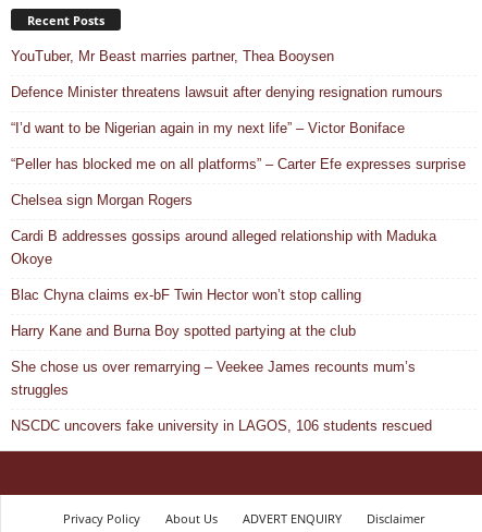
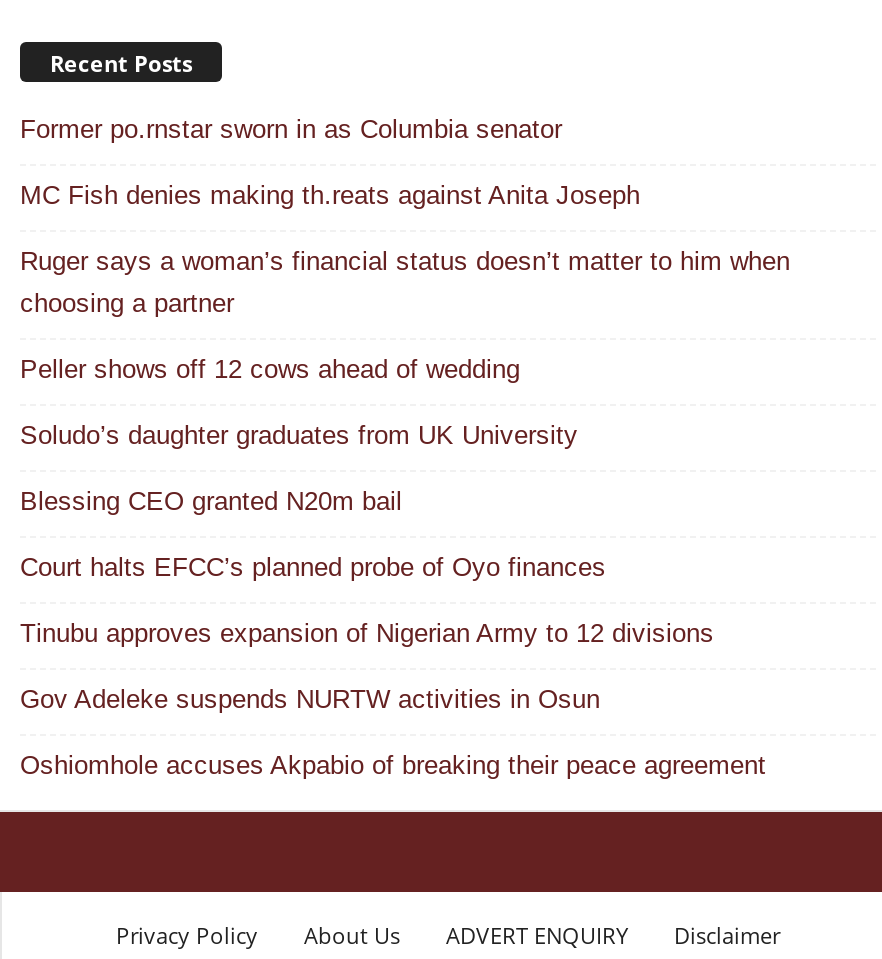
- YouTuber, Mr Beast marries partner, Thea Booysen
+ Former po.rnstar sworn in as Columbia senator

- Defence Minister threatens lawsuit after denying resignation rumours
+ MC Fish denies making th.reats against Anita Joseph

- “I’d want to be Nigerian again in my next life” – Victor Boniface
+ Ruger says a woman’s financial status doesn’t matter to him when
+ choosing a partner

- “Peller has blocked me on all platforms” – Carter Efe expresses surprise
+ Peller shows off 12 cows ahead of wedding

- Chelsea sign Morgan Rogers
+ Soludo’s daughter graduates from UK University

- Cardi B addresses gossips around alleged relationship with Maduka
- Okoye
+ Blessing CEO granted N20m bail

- Blac Chyna claims ex-bF Twin Hector won’t stop calling
+ Court halts EFCC’s planned probe of Oyo finances

- Harry Kane and Burna Boy spotted partying at the club
+ Tinubu approves expansion of Nigerian Army to 12 divisions

- She chose us over remarrying – Veekee James recounts mum’s
- struggles
+ Gov Adeleke suspends NURTW activities in Osun

- NSCDC uncovers fake university in LAGOS, 106 students rescued
+ Oshiomhole accuses Akpabio of breaking their peace agreement
